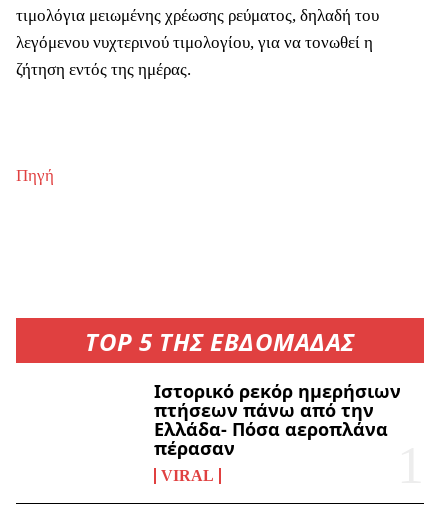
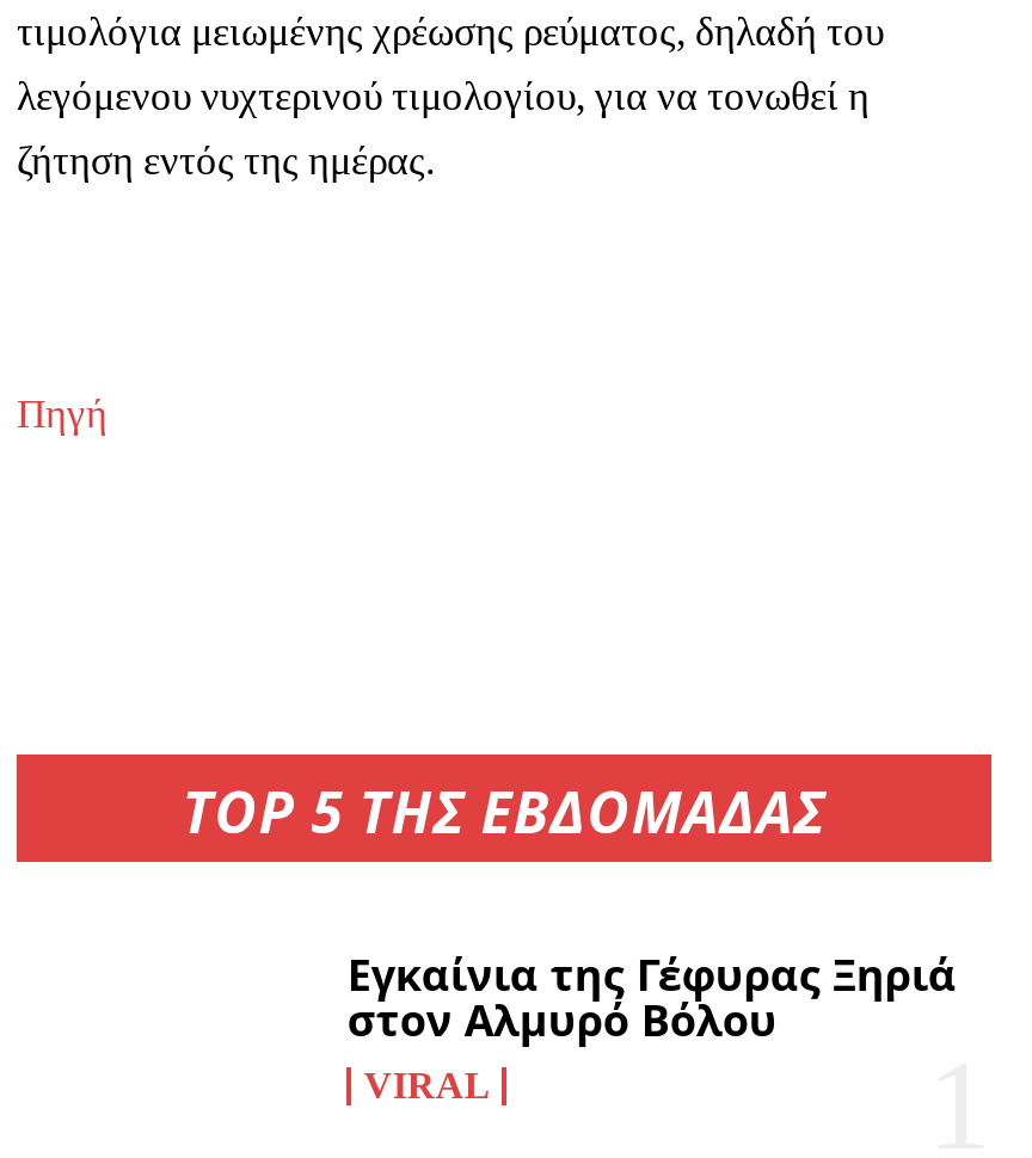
- Ιστορικό ρεκόρ ημερήσιων
- πτήσεων πάνω από την
- Ελλάδα- Πόσα αεροπλάνα
- πέρασαν
+ Εγκαίνια της Γέφυρας Ξηριά
+ στον Αλμυρό Βόλου
